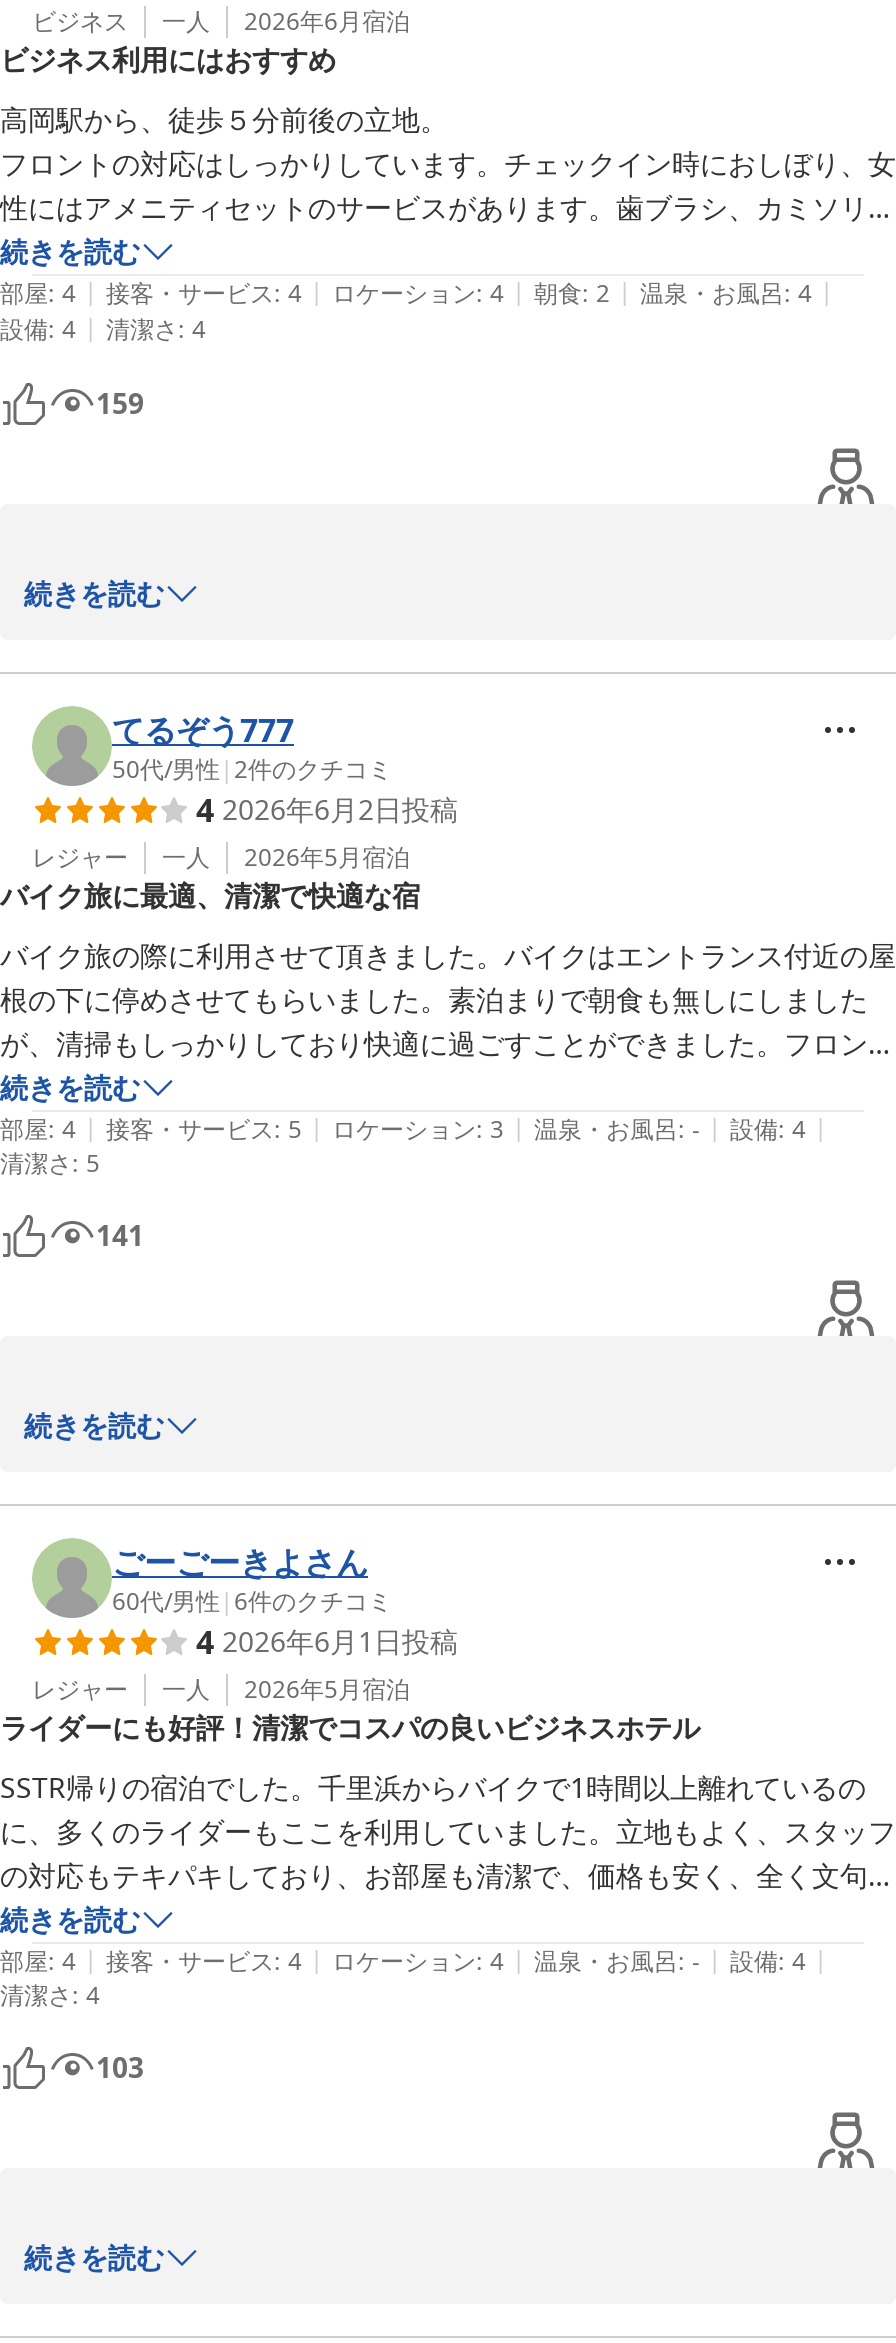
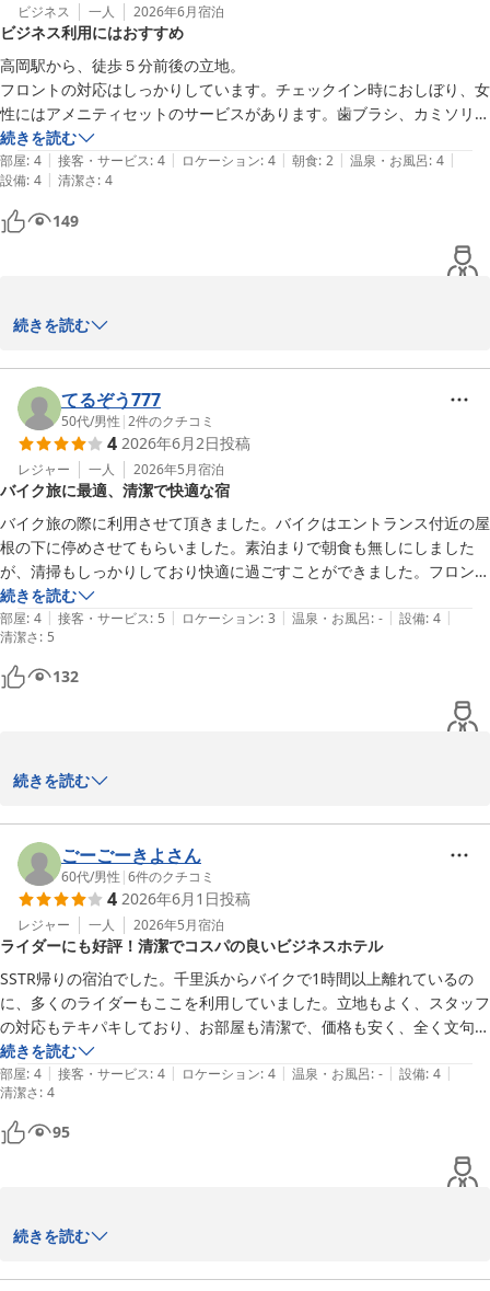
- 159
+ 149

- 141
+ 132

- 103
+ 95
